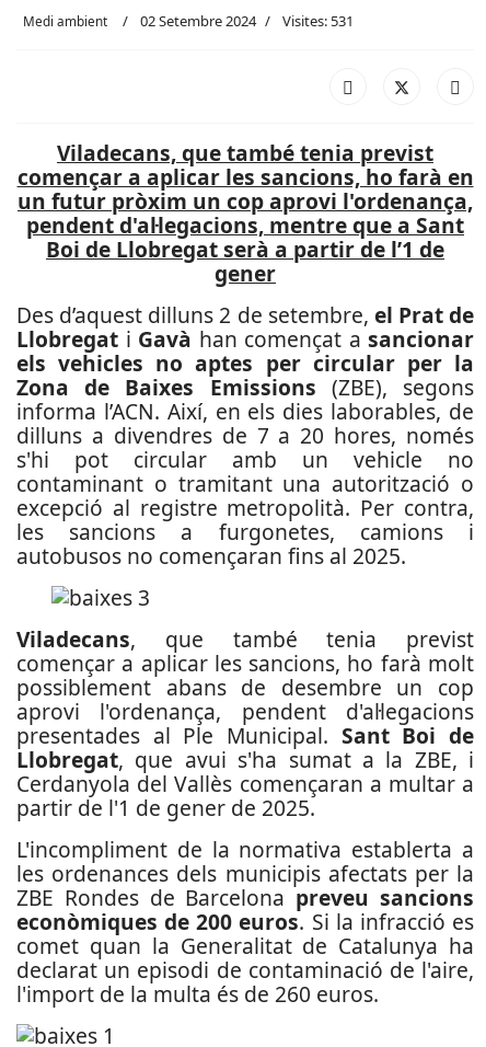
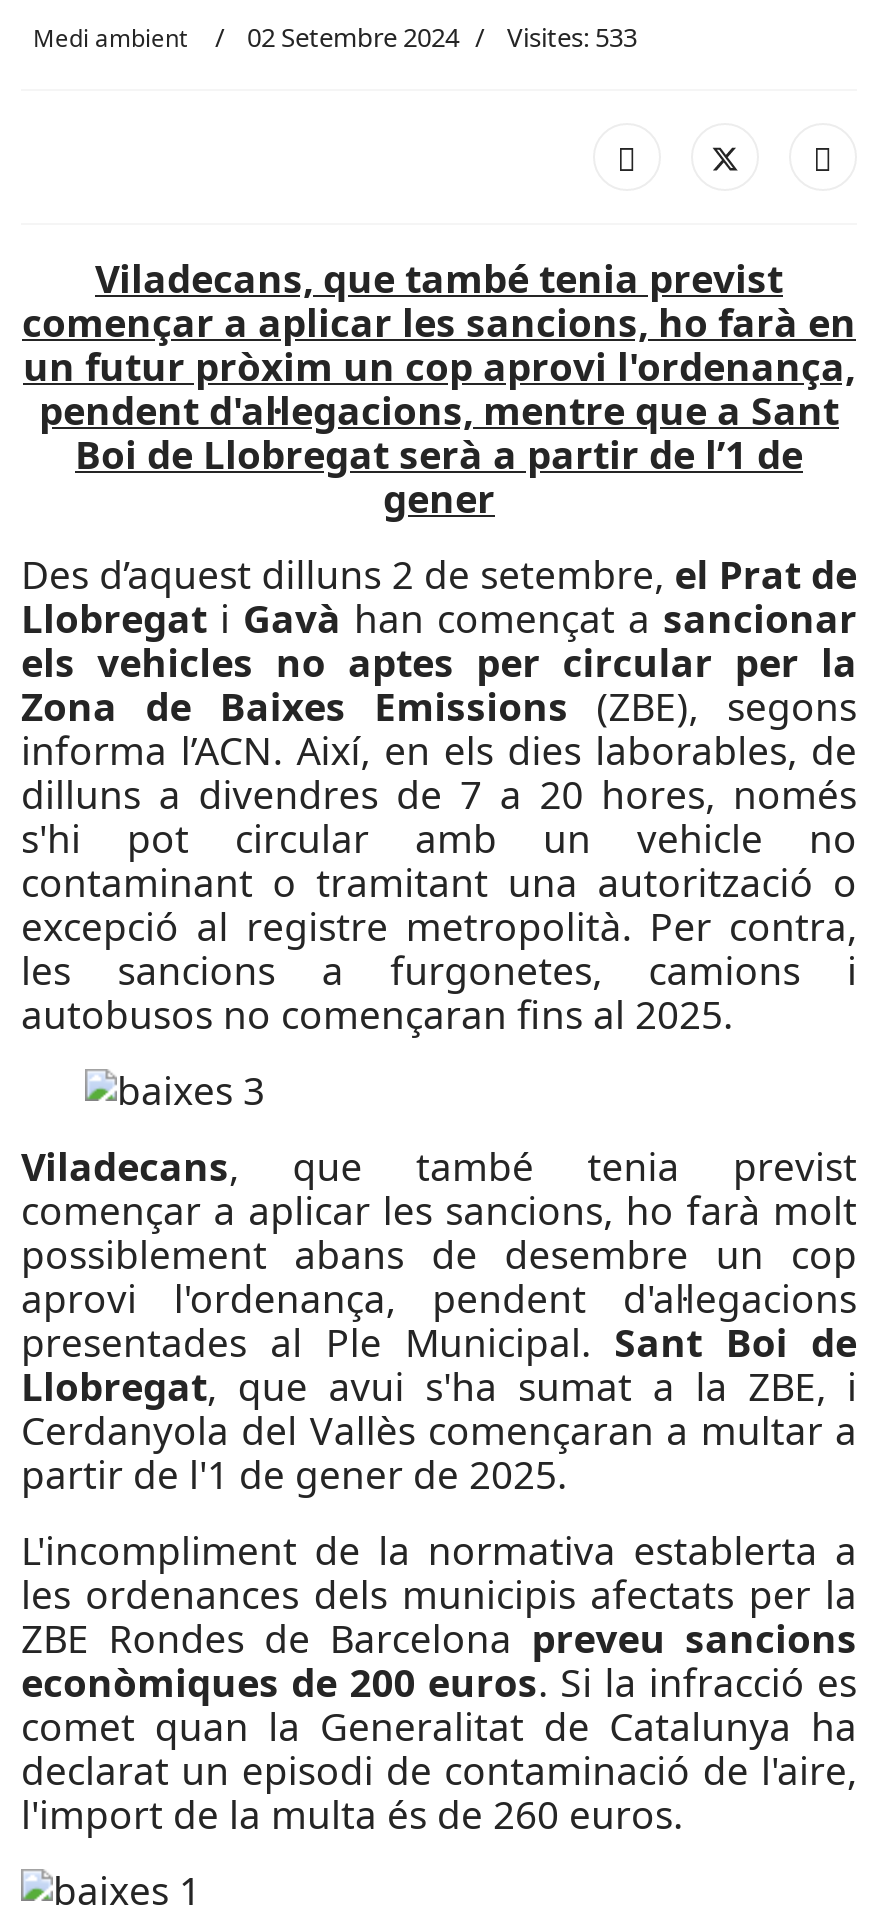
- Medi ambient 02 Setembre 2024 Visites: 531
+ Medi ambient 02 Setembre 2024 Visites: 533
